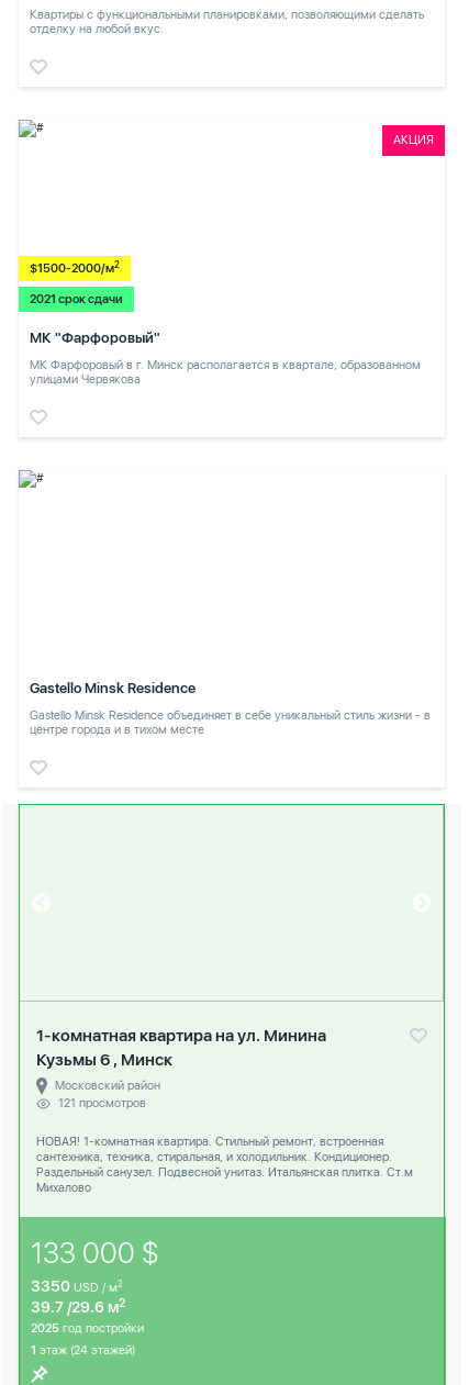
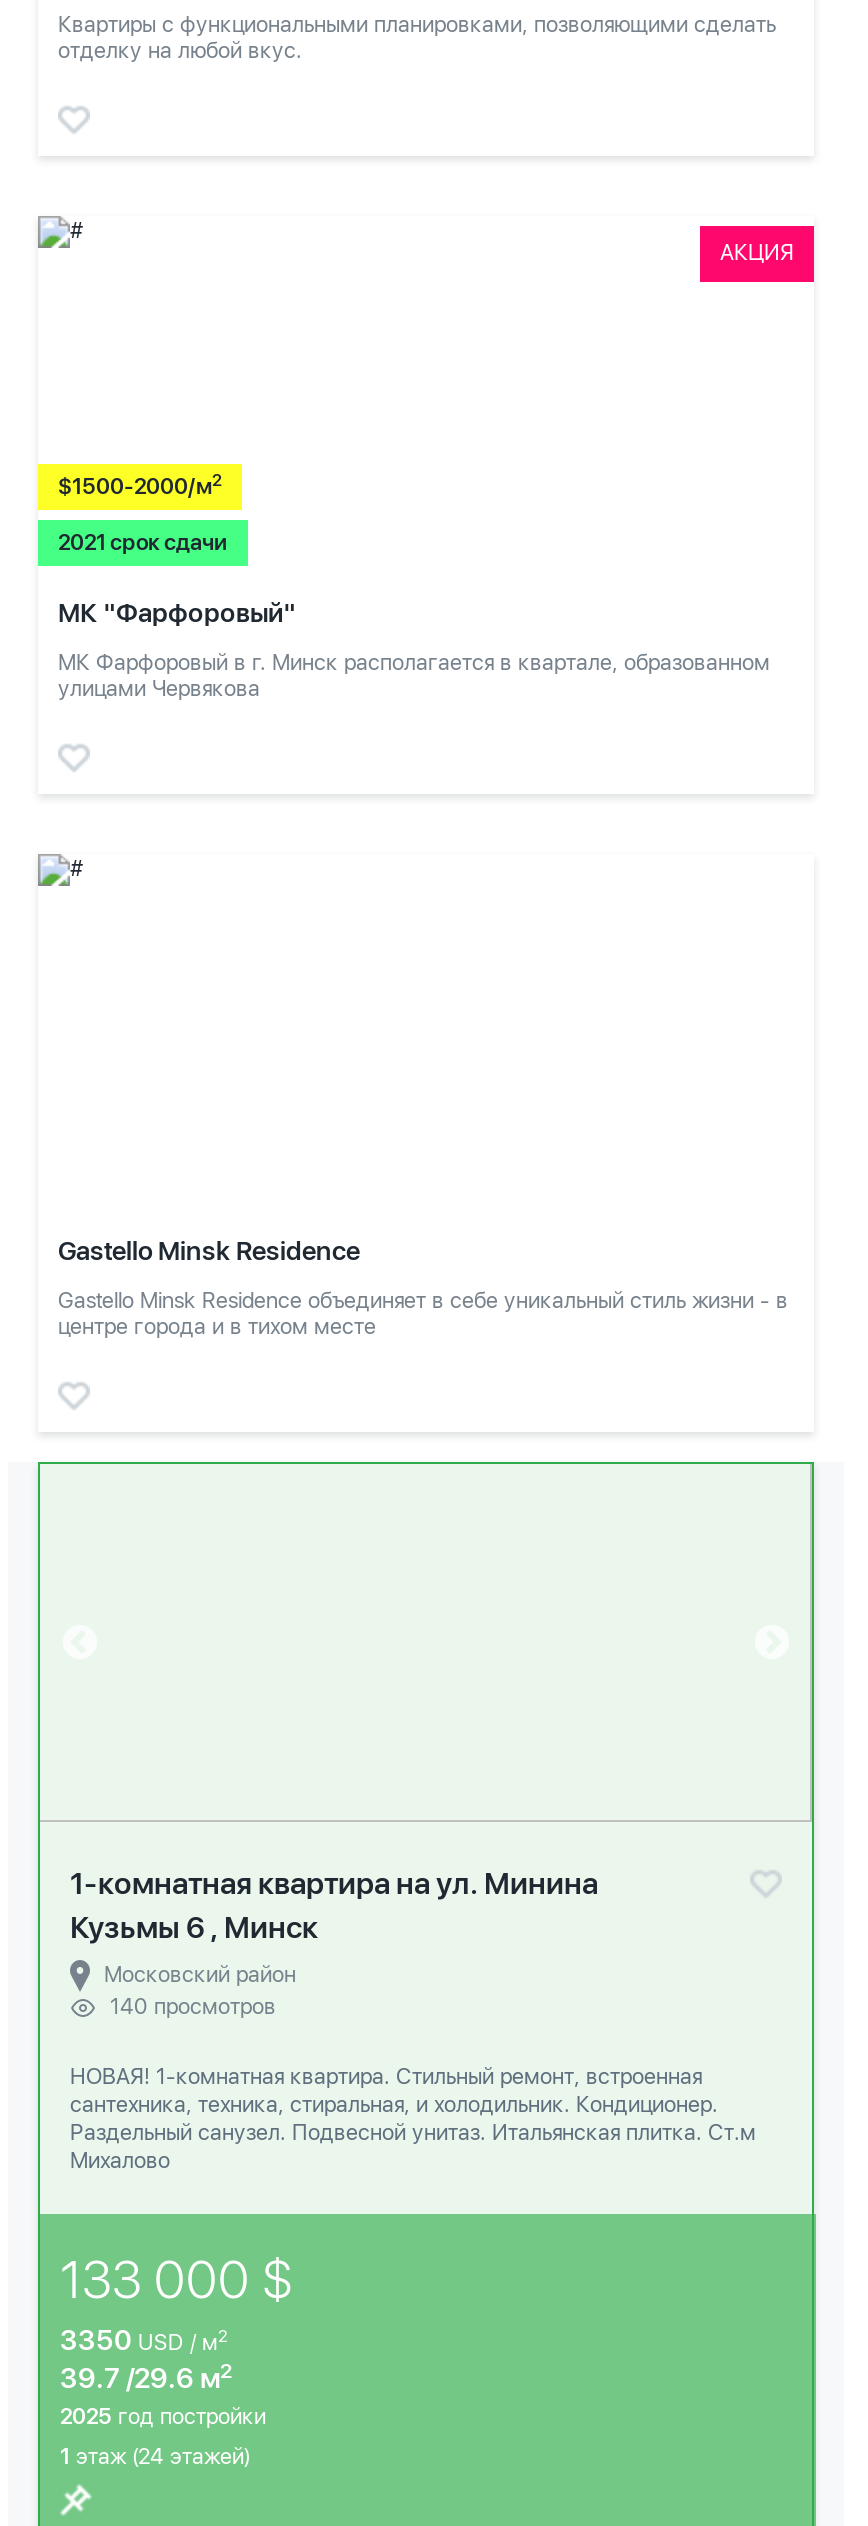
- 121 просмотров
+ 140 просмотров
